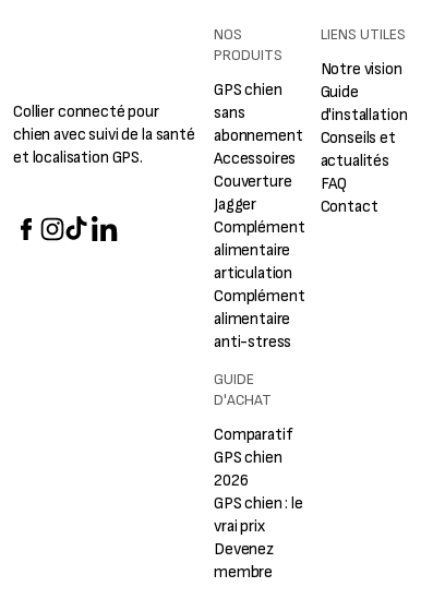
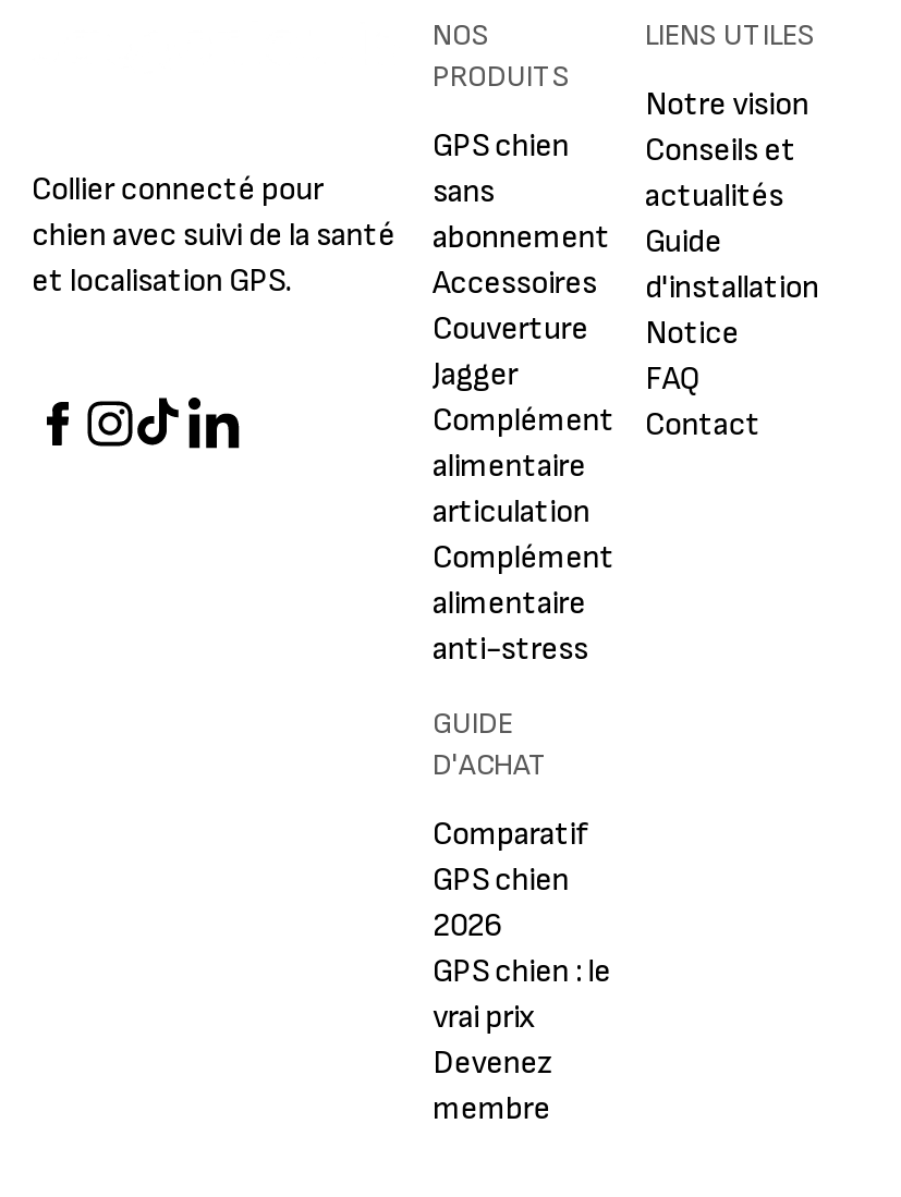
moved down: Guide | d'installation

moved up: Conseils et | actualités

moved down: FAQ | Contact

+ Notice
